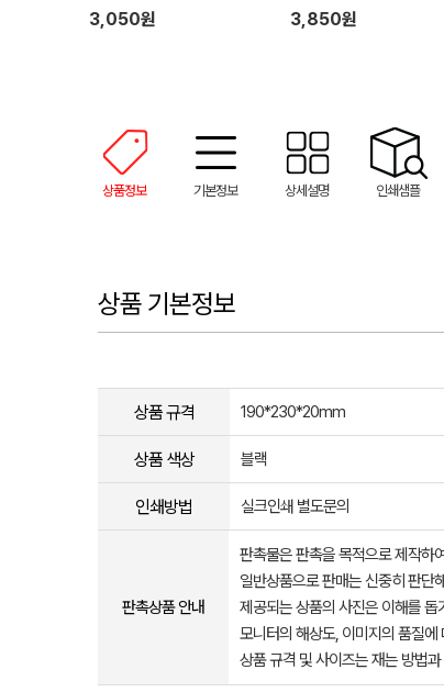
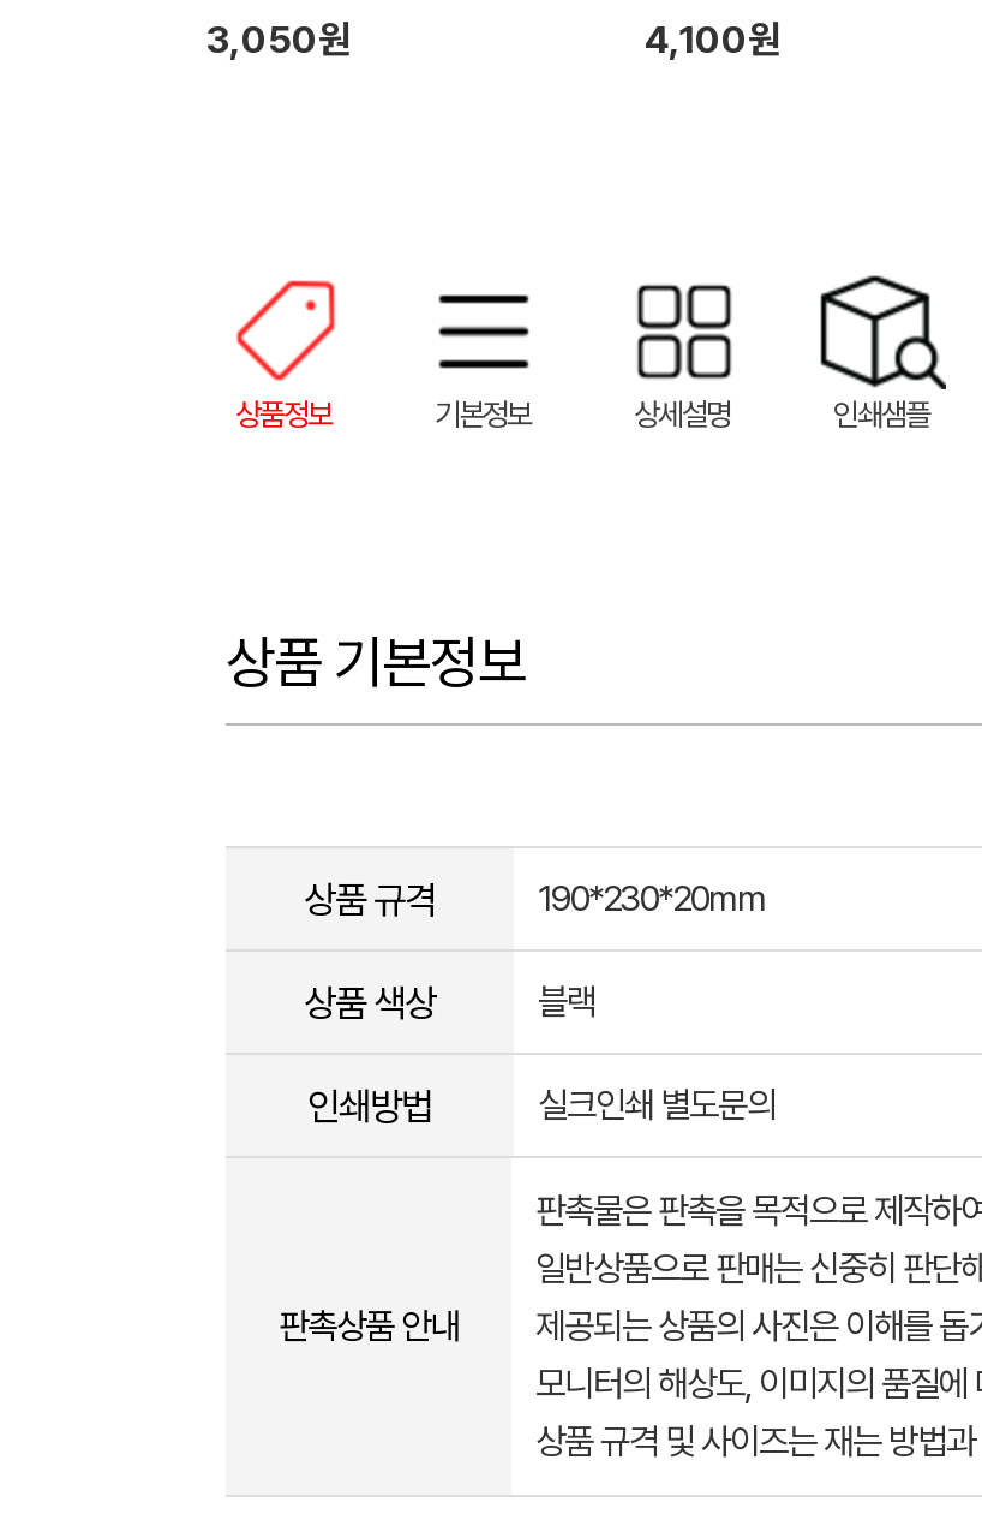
- 3,850원
+ 4,100원
